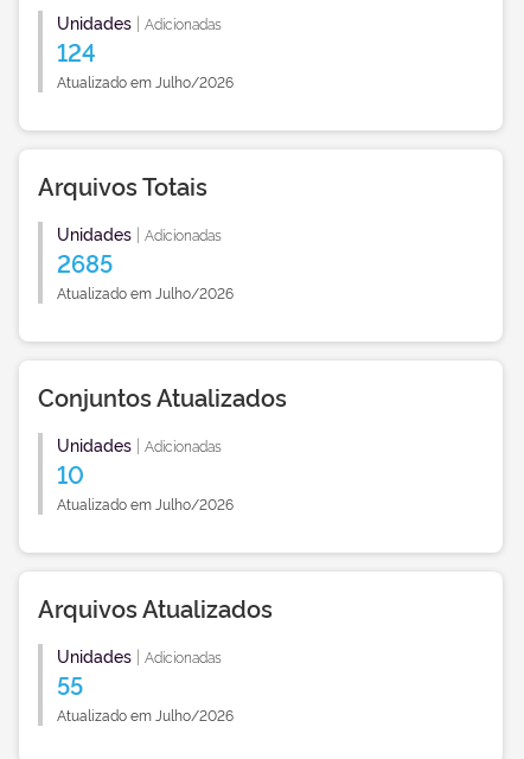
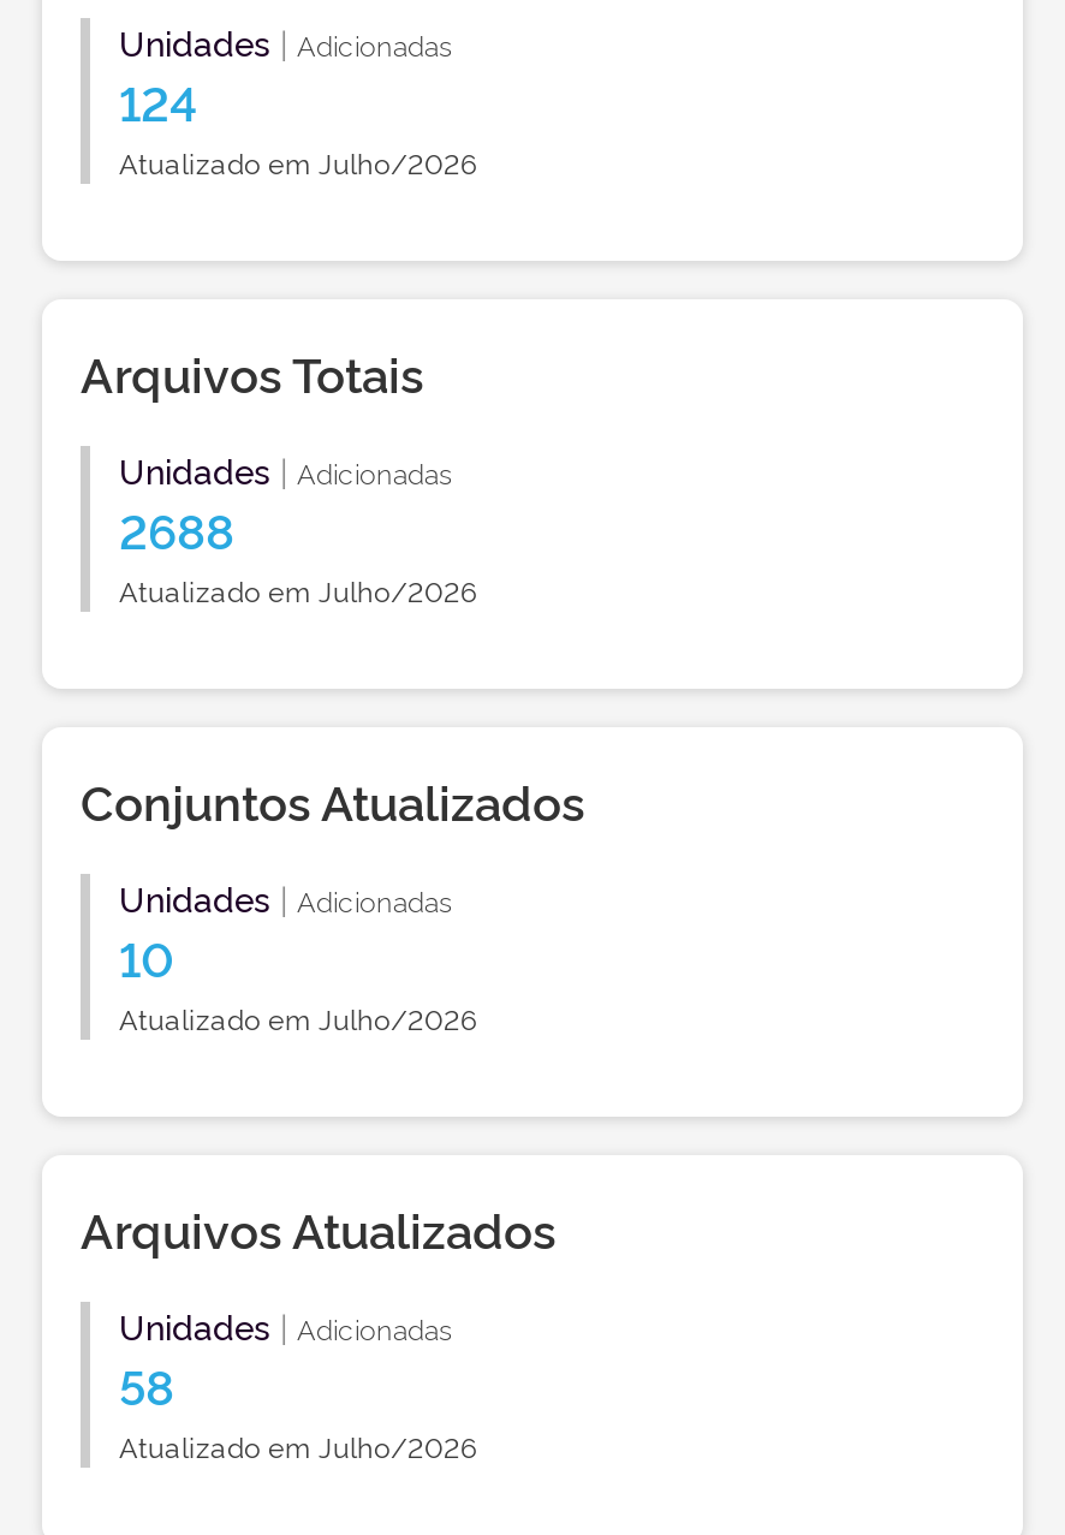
- 2685
+ 2688

- 55
+ 58
